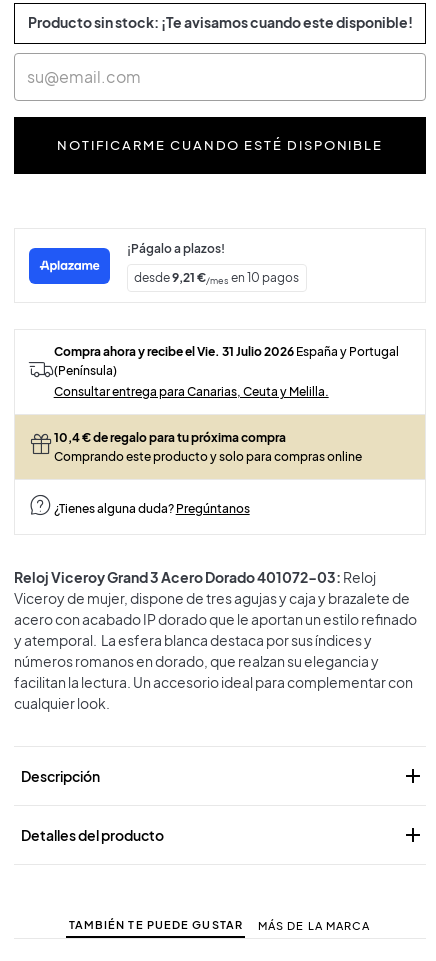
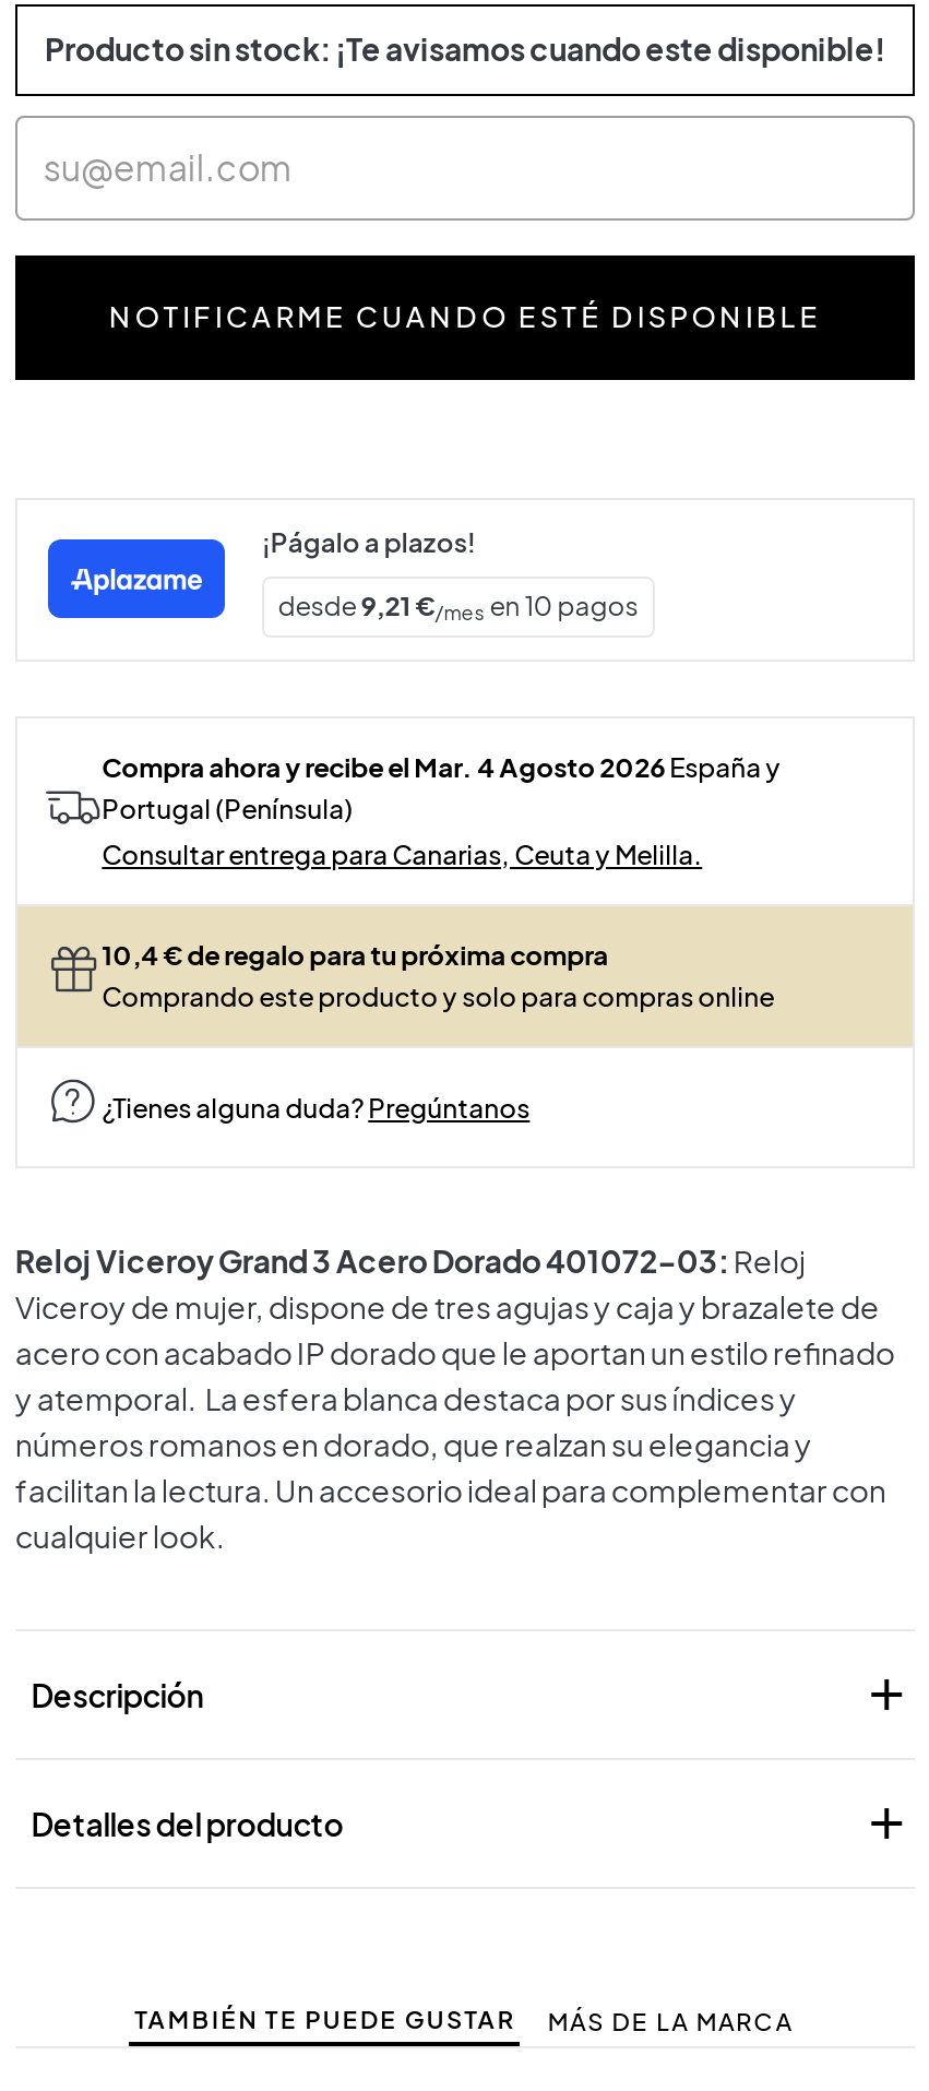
- Compra ahora y recibe el Vie. 31 Julio 2026 España y Portugal
- (Península)
+ Compra ahora y recibe el Mar. 4 Agosto 2026 España y
+ Portugal (Península)
